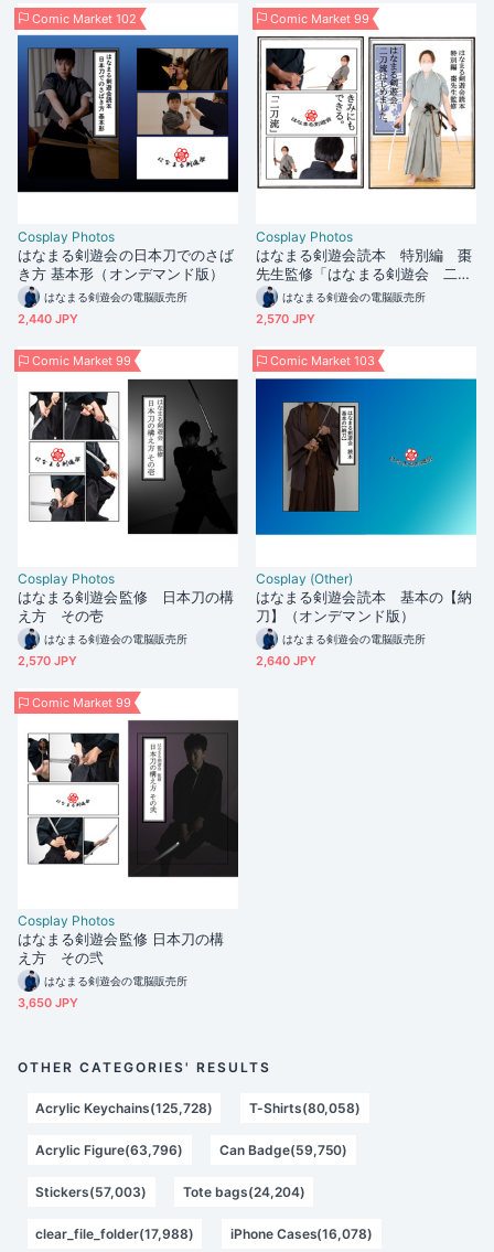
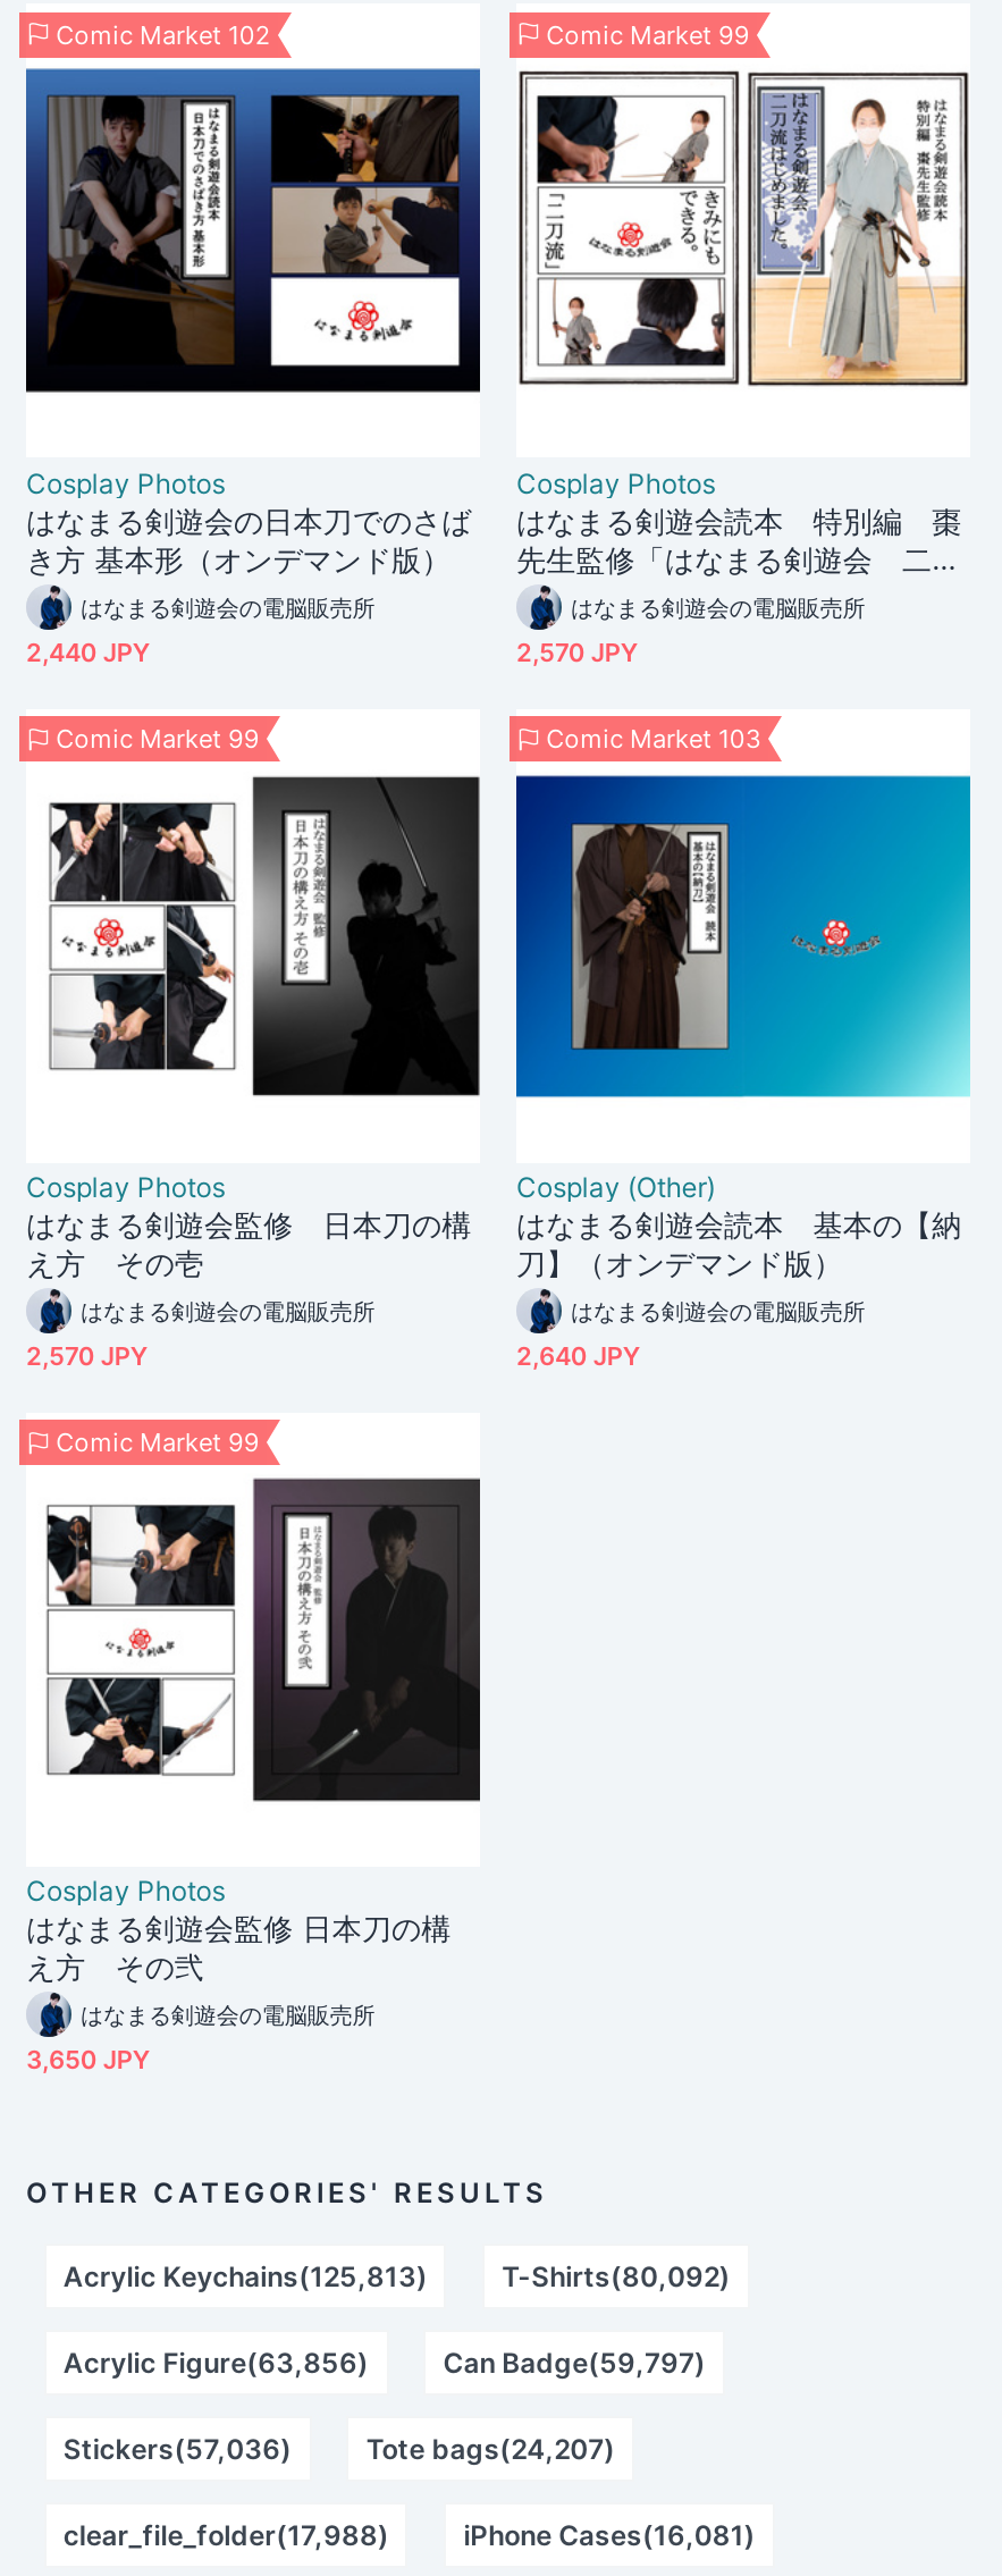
- Acrylic Keychains(125,728)
- T-Shirts(80,058)
+ Acrylic Keychains(125,813)
+ T-Shirts(80,092)

- Acrylic Figure(63,796)
- Can Badge(59,750)
+ Acrylic Figure(63,856)
+ Can Badge(59,797)

- Stickers(57,003)
- Tote bags(24,204)
+ Stickers(57,036)
+ Tote bags(24,207)

- iPhone Cases(16,078)
+ iPhone Cases(16,081)
